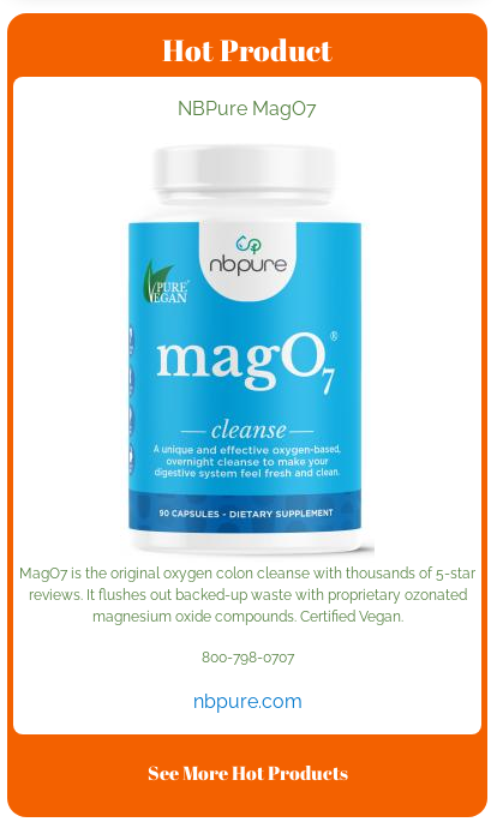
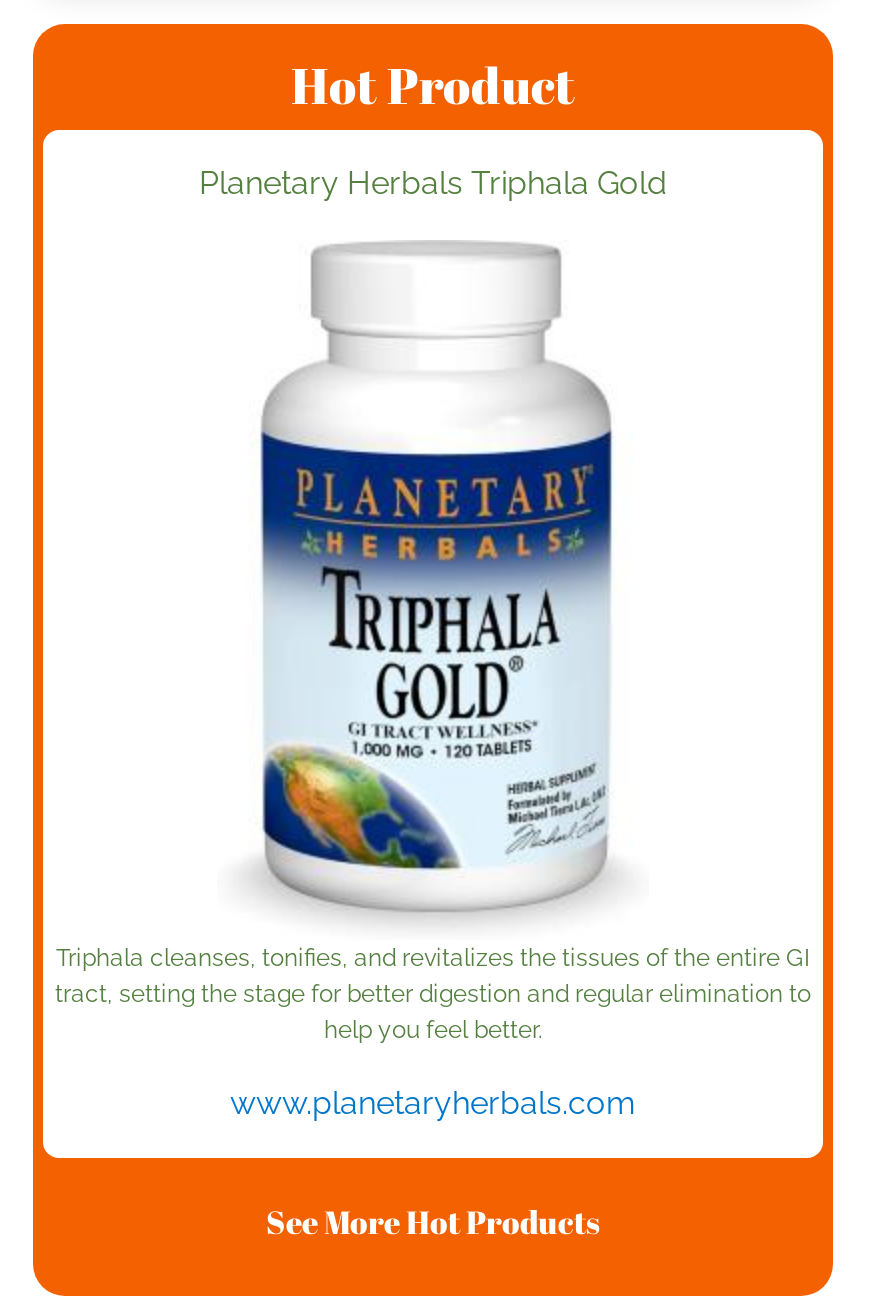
- NBPure MagO7
+ Planetary Herbals Triphala Gold

- [image]
+ [image]

- MagO7 is the original oxygen colon cleanse with thousands of 5-star
- reviews. It flushes out backed-up waste with proprietary ozonated
- magnesium oxide compounds. Certified Vegan.
- 800-798-0707
- nbpure.com
+ Triphala cleanses, tonifies, and revitalizes the tissues of the entire GI
+ tract, setting the stage for better digestion and regular elimination to
+ help you feel better.
+ www.planetaryherbals.com
